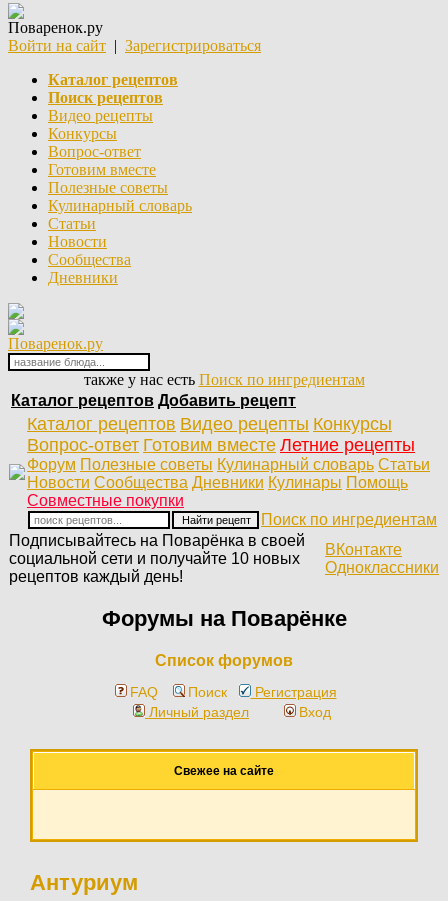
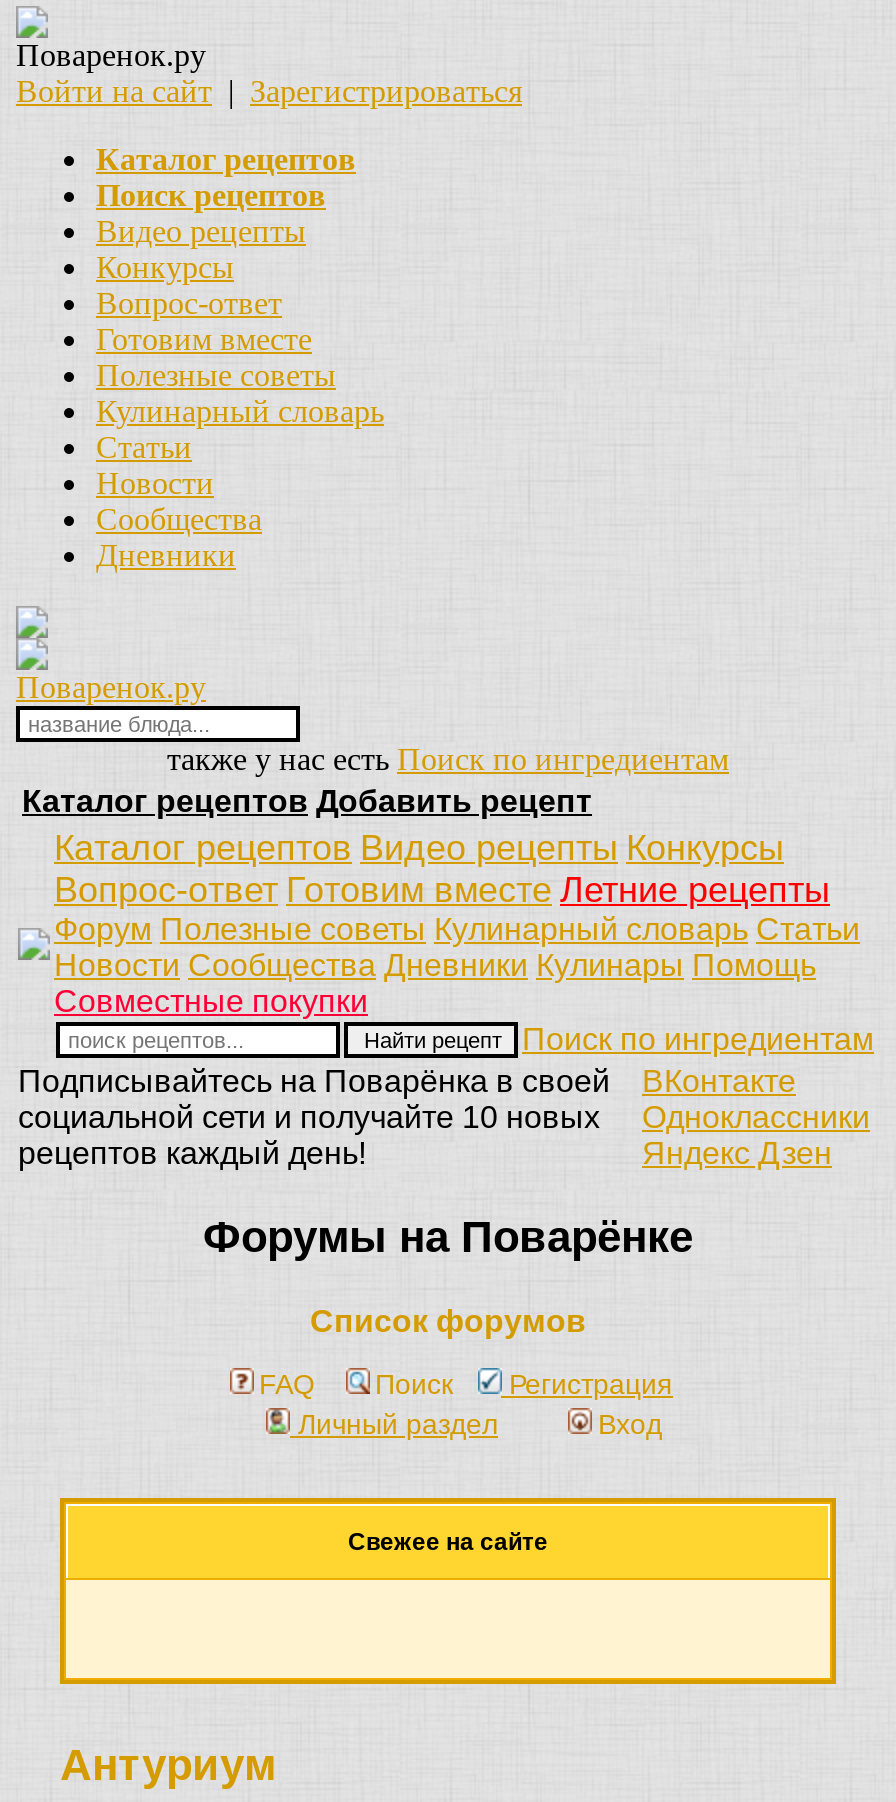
+ Яндекс Дзен
